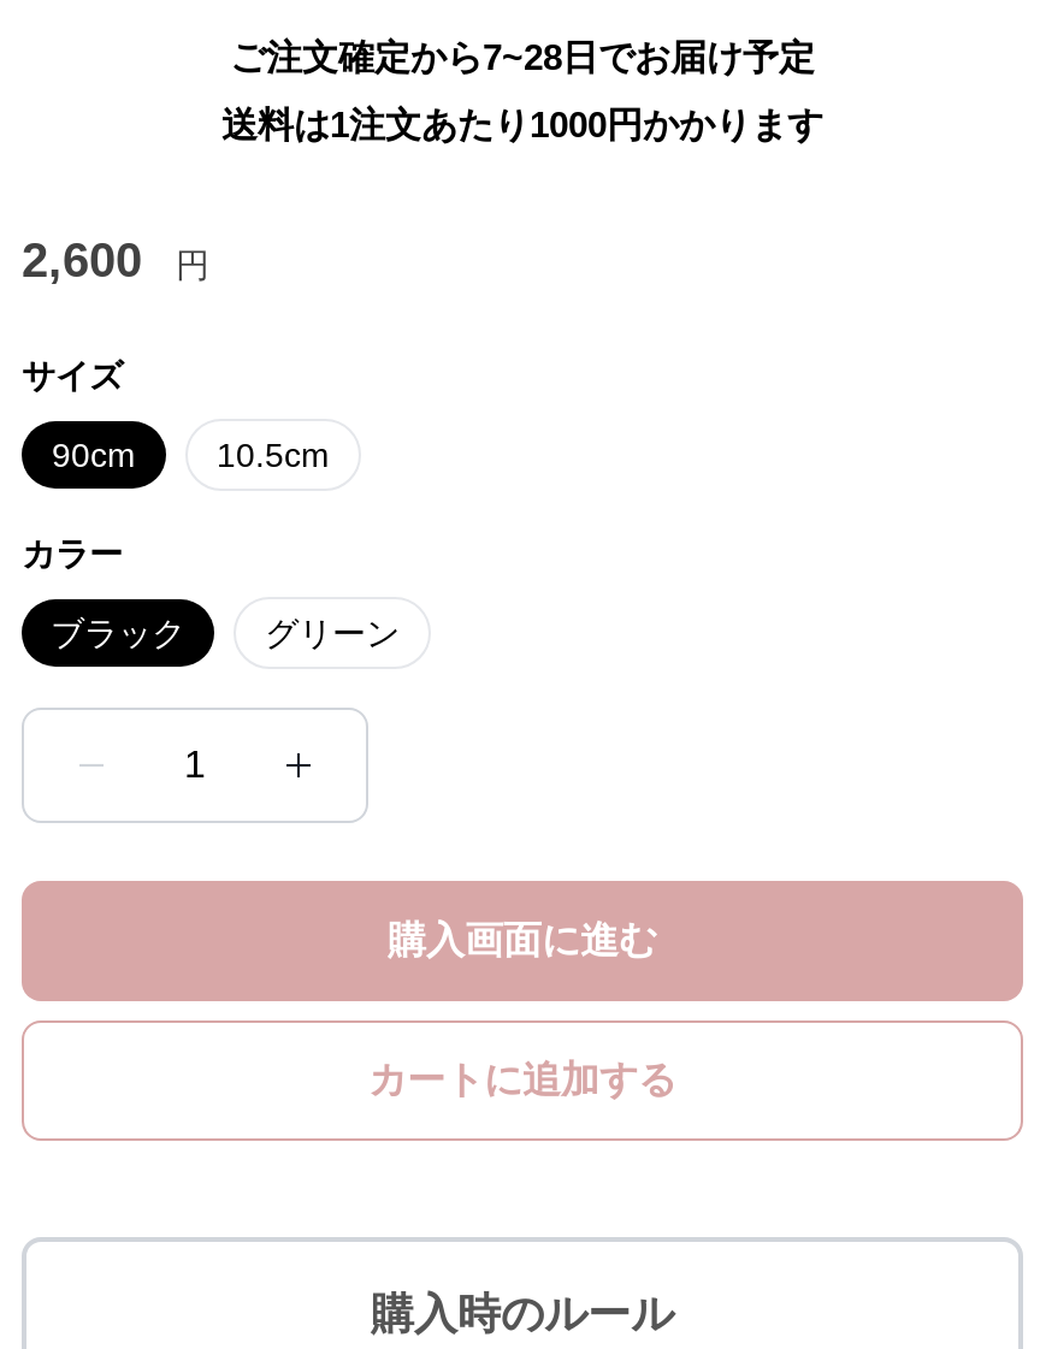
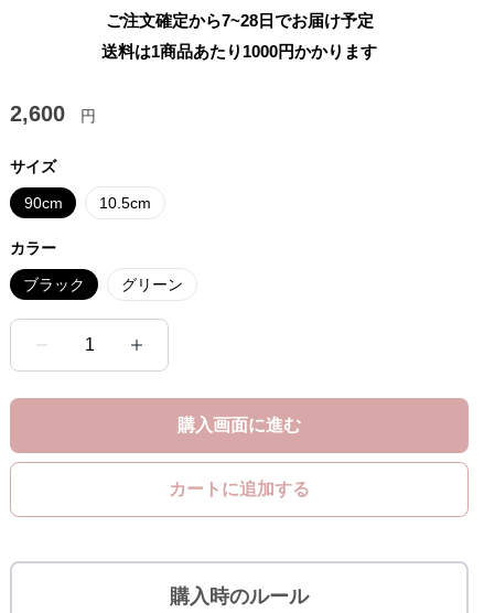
- 送料は1注文あたり1000円かかります
+ 送料は1商品あたり1000円かかります
